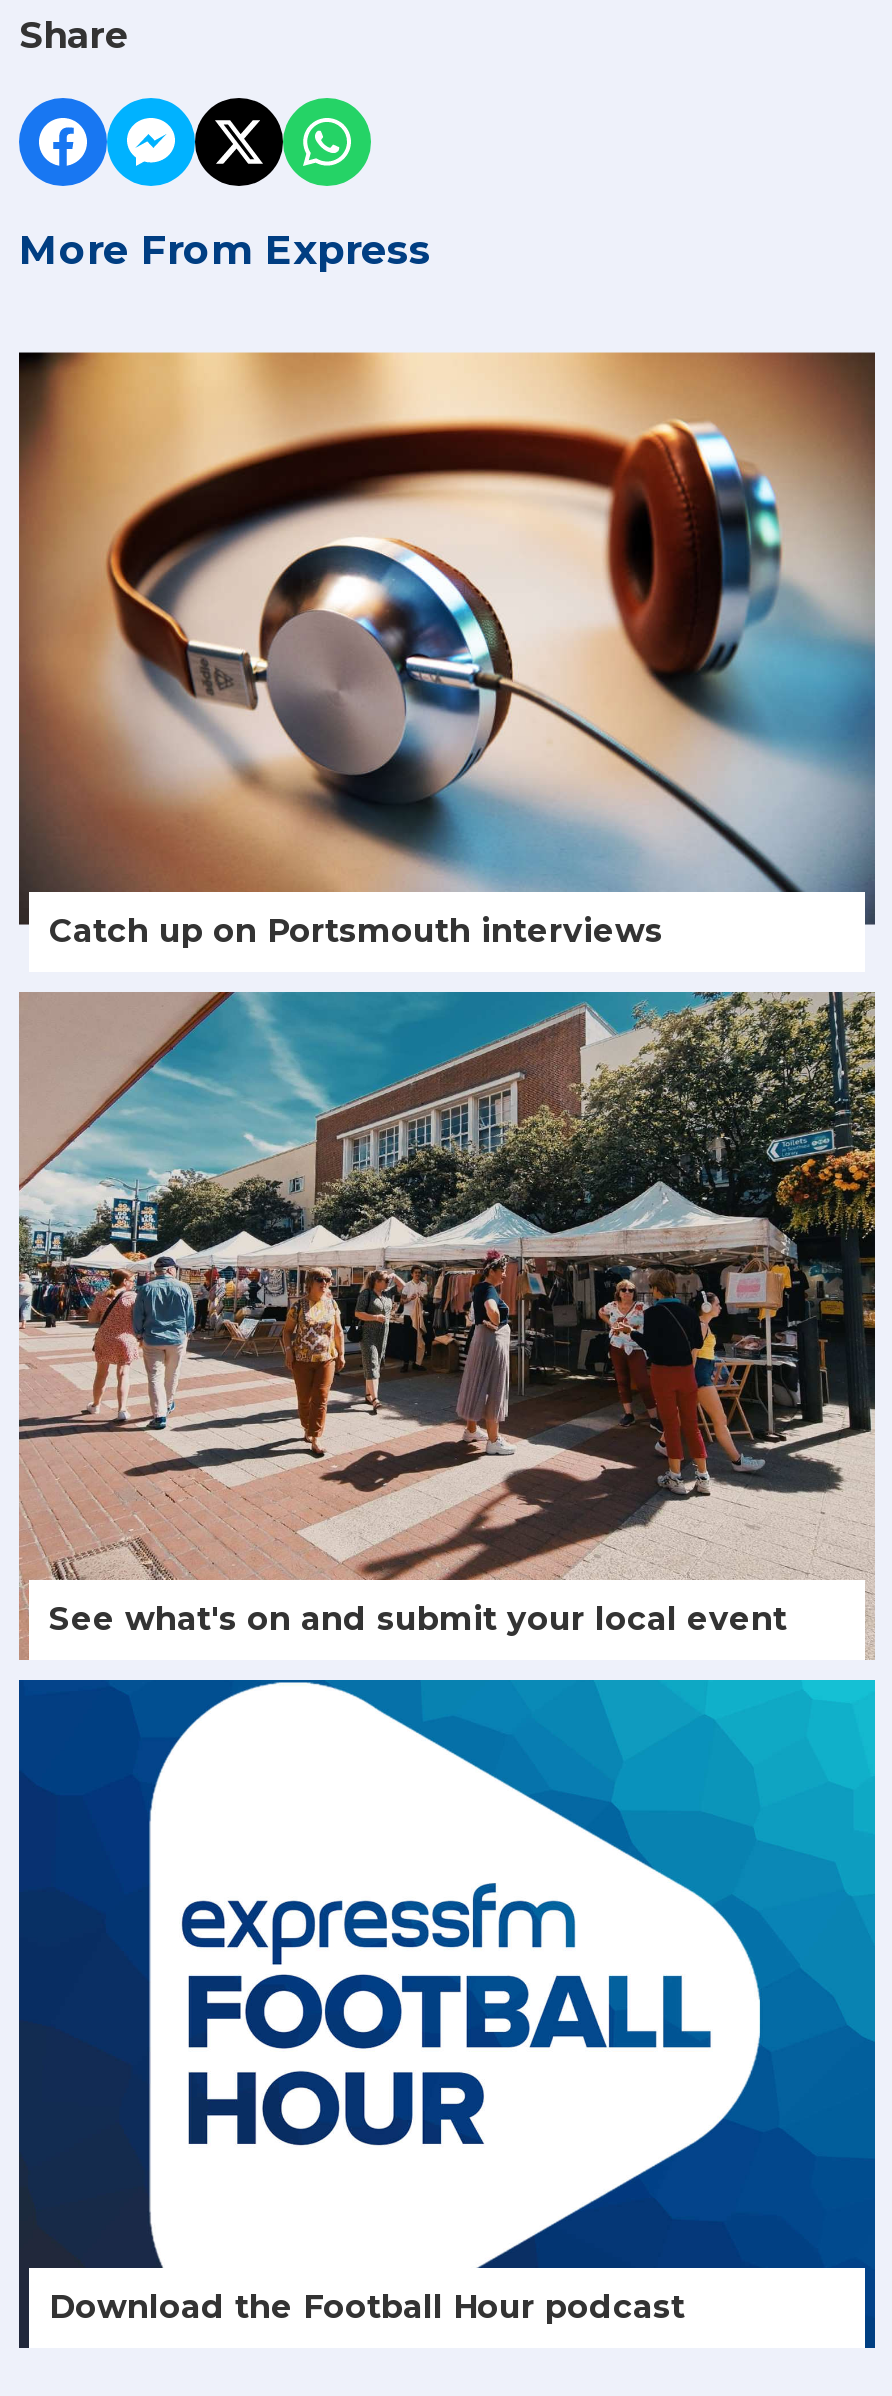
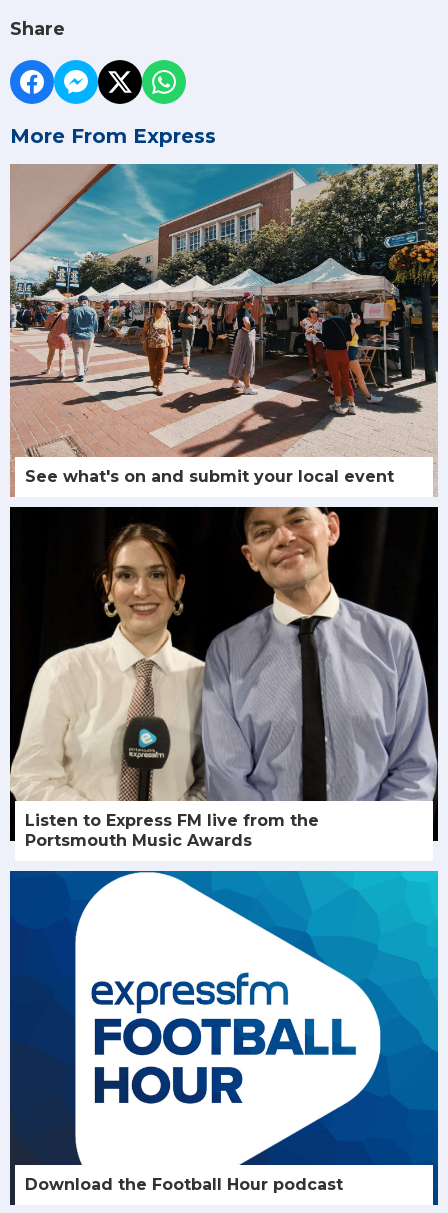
- [image]
- Catch up on Portsmouth interviews

moved up: [image] | See what's on and submit your local event

+ [image]
+ Listen to Express FM live from the
+ Portsmouth Music Awards
